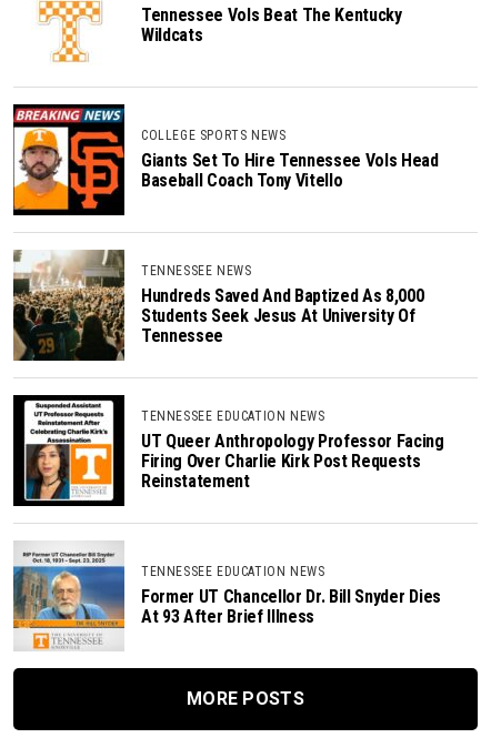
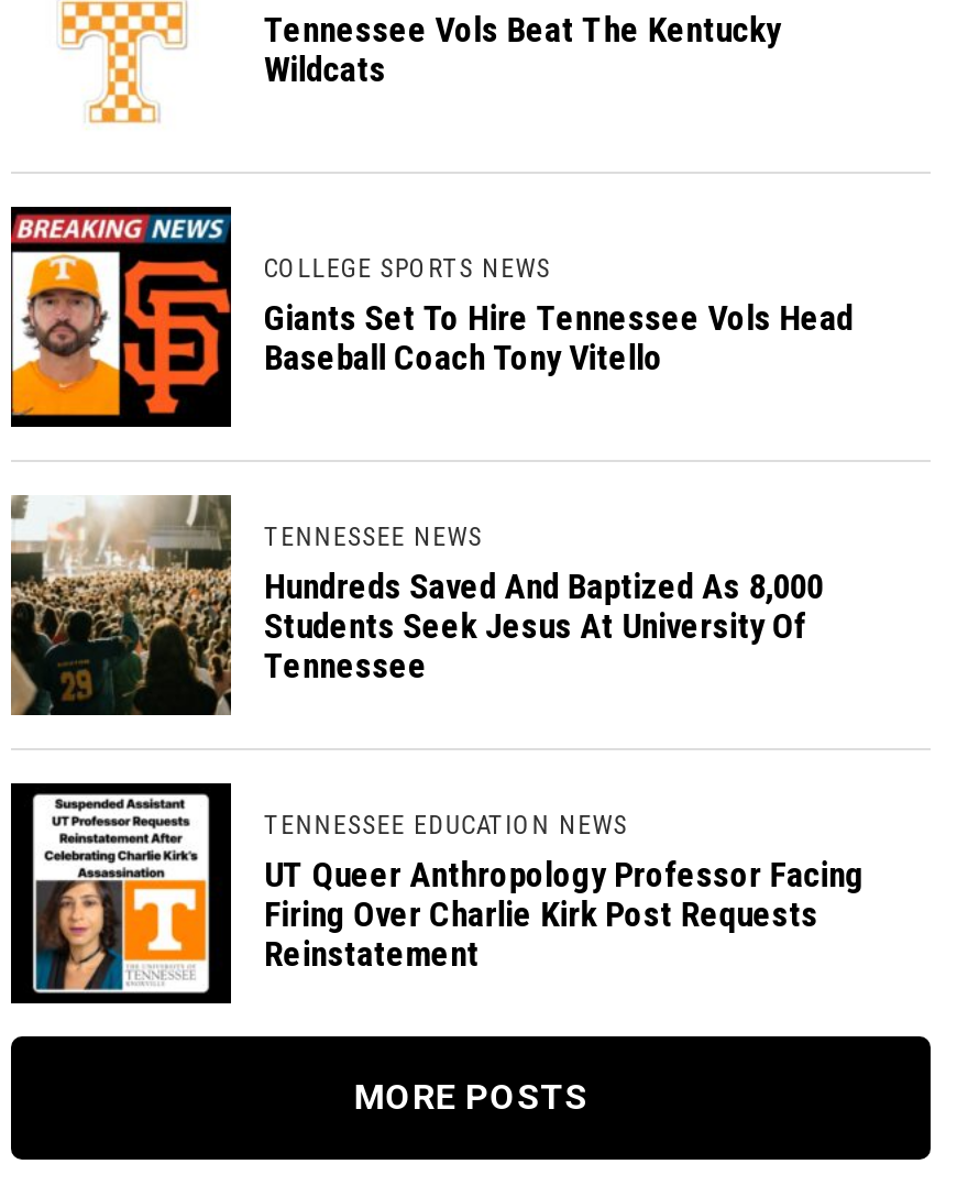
- [image]
- TENNESSEE EDUCATION NEWS
- Former UT Chancellor Dr. Bill Snyder Dies
- At 93 After Brief Illness
